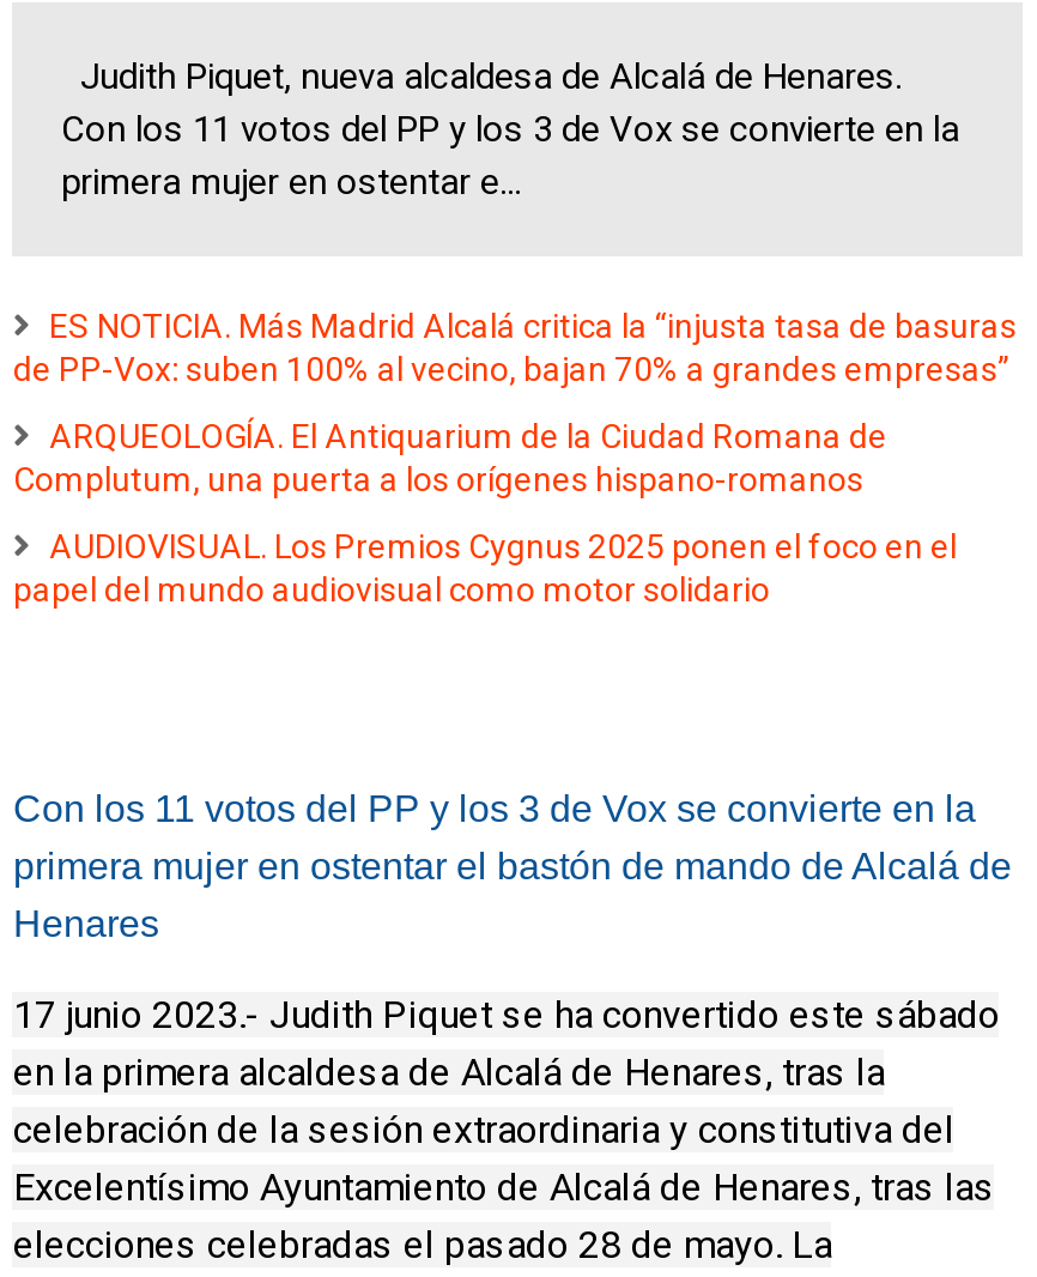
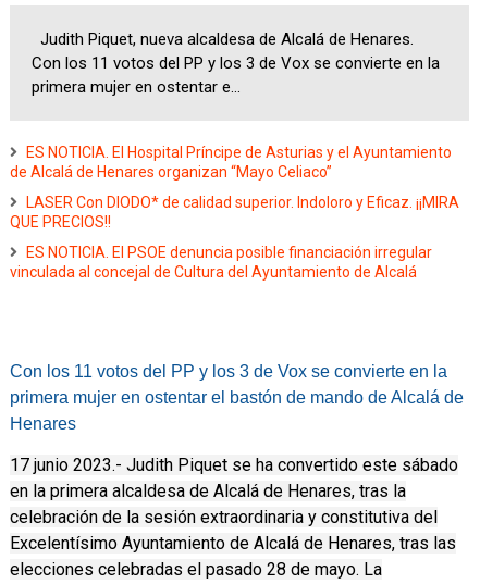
- ES NOTICIA. Más Madrid Alcalá critica la “injusta tasa de basuras
- de PP-Vox: suben 100% al vecino, bajan 70% a grandes empresas”
+ ES NOTICIA. El Hospital Príncipe de Asturias y el Ayuntamiento
+ de Alcalá de Henares organizan “Mayo Celiaco”

- ARQUEOLOGÍA. El Antiquarium de la Ciudad Romana de
- Complutum, una puerta a los orígenes hispano-romanos
+ LASER Con DIODO* de calidad superior. Indoloro y Eficaz. ¡¡MIRA
+ QUE PRECIOS!!

- AUDIOVISUAL. Los Premios Cygnus 2025 ponen el foco en el
- papel del mundo audiovisual como motor solidario
+ ES NOTICIA. El PSOE denuncia posible financiación irregular
+ vinculada al concejal de Cultura del Ayuntamiento de Alcalá
